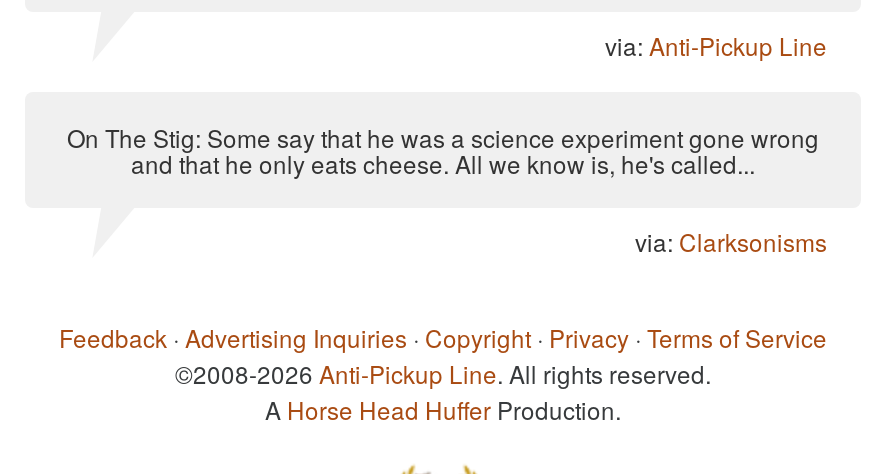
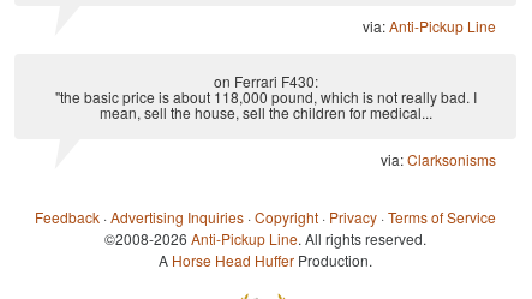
- On The Stig: Some say that he was a science experiment gone wrong
- and that he only eats cheese. All we know is, he's called...
+ on Ferrari F430:
+ "the basic price is about 118,000 pound, which is not really bad. I
+ mean, sell the house, sell the children for medical...
